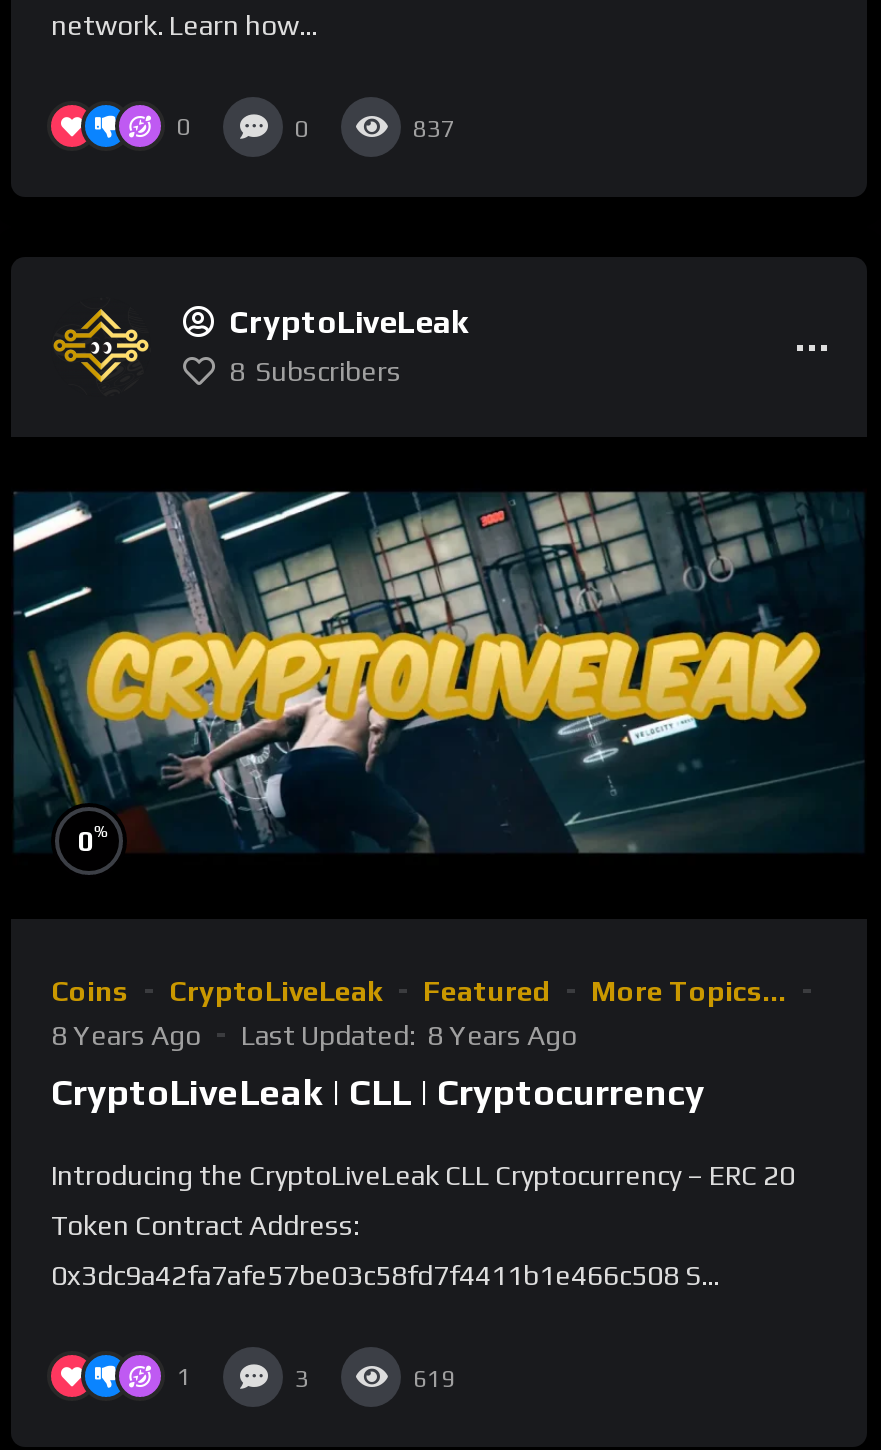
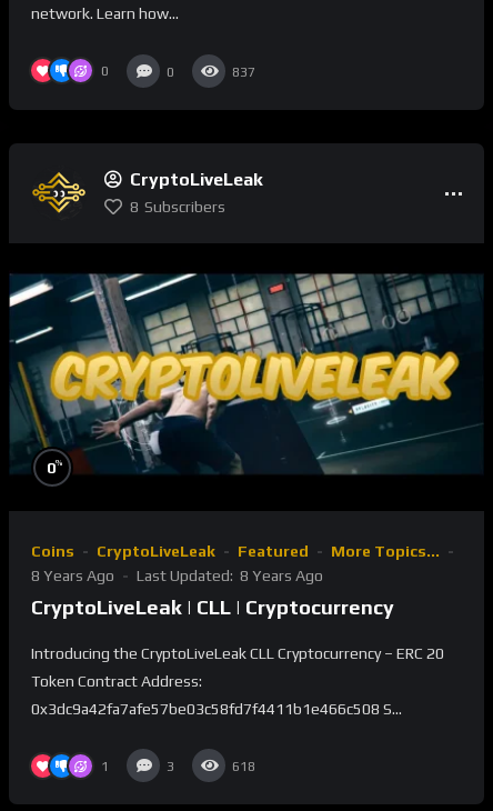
- 619
+ 618
